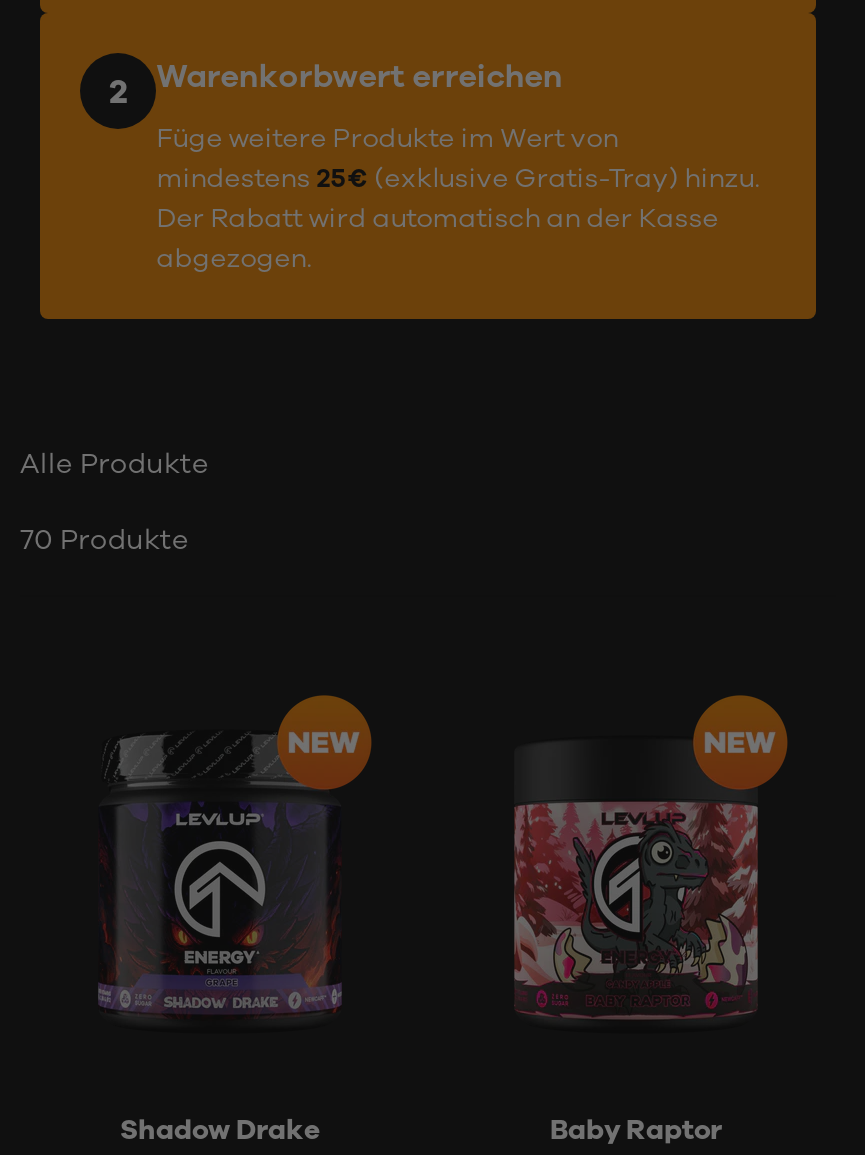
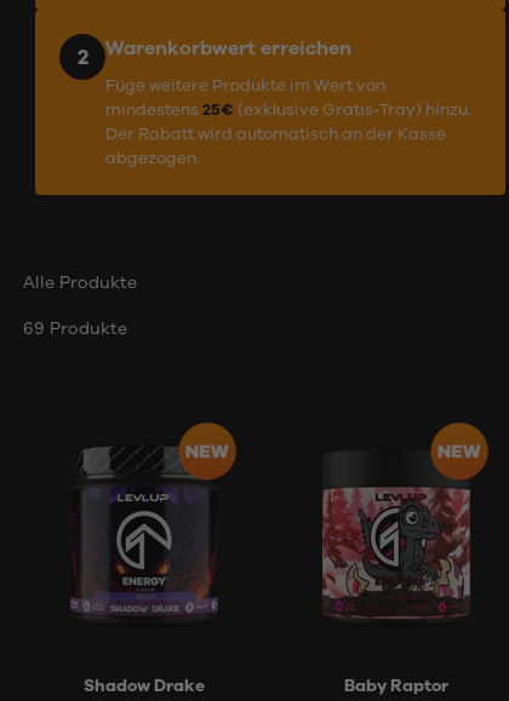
- 70 Produkte
+ 69 Produkte
